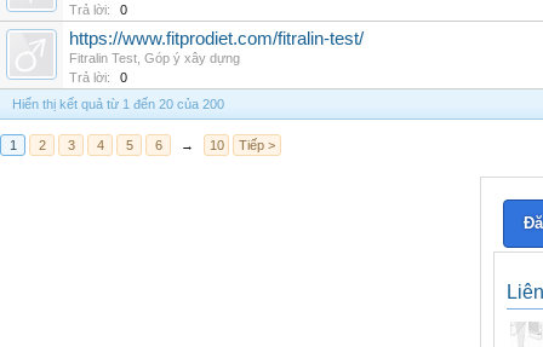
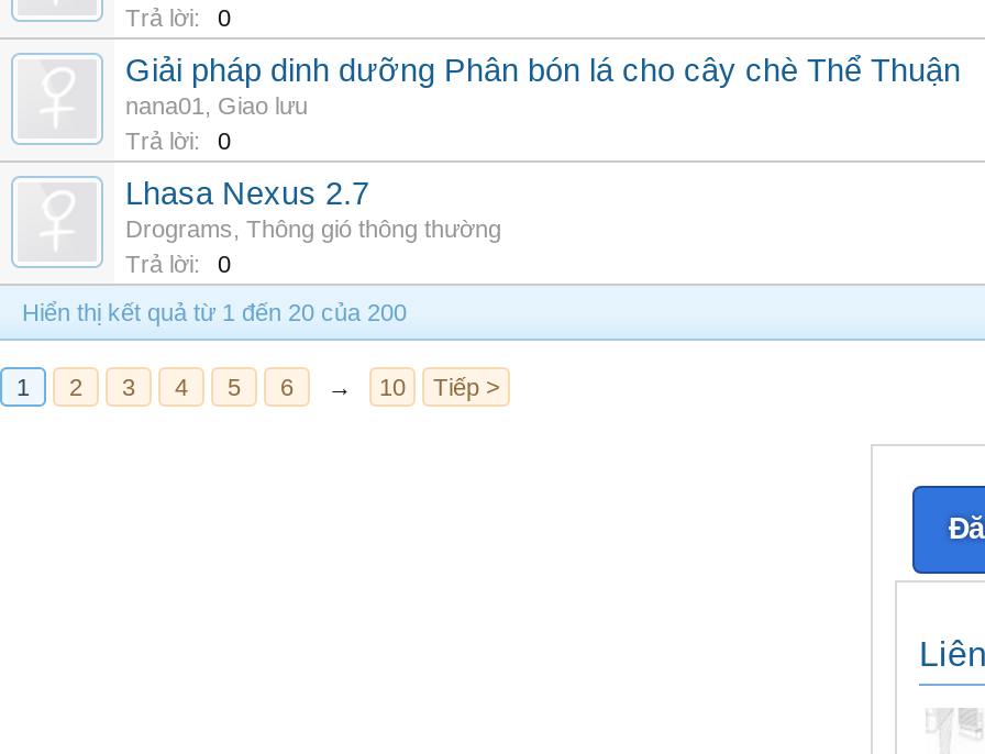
- https://www.fitprodiet.com/fitralin-test/
- Fitralin Test, Góp ý xây dựng
+ Giải pháp dinh dưỡng Phân bón lá cho cây chè Thể Thuận
+ nana01, Giao lưu
+ Trả lời:
+ 0
+ Lhasa Nexus 2.7
+ Drograms, Thông gió thông thường
